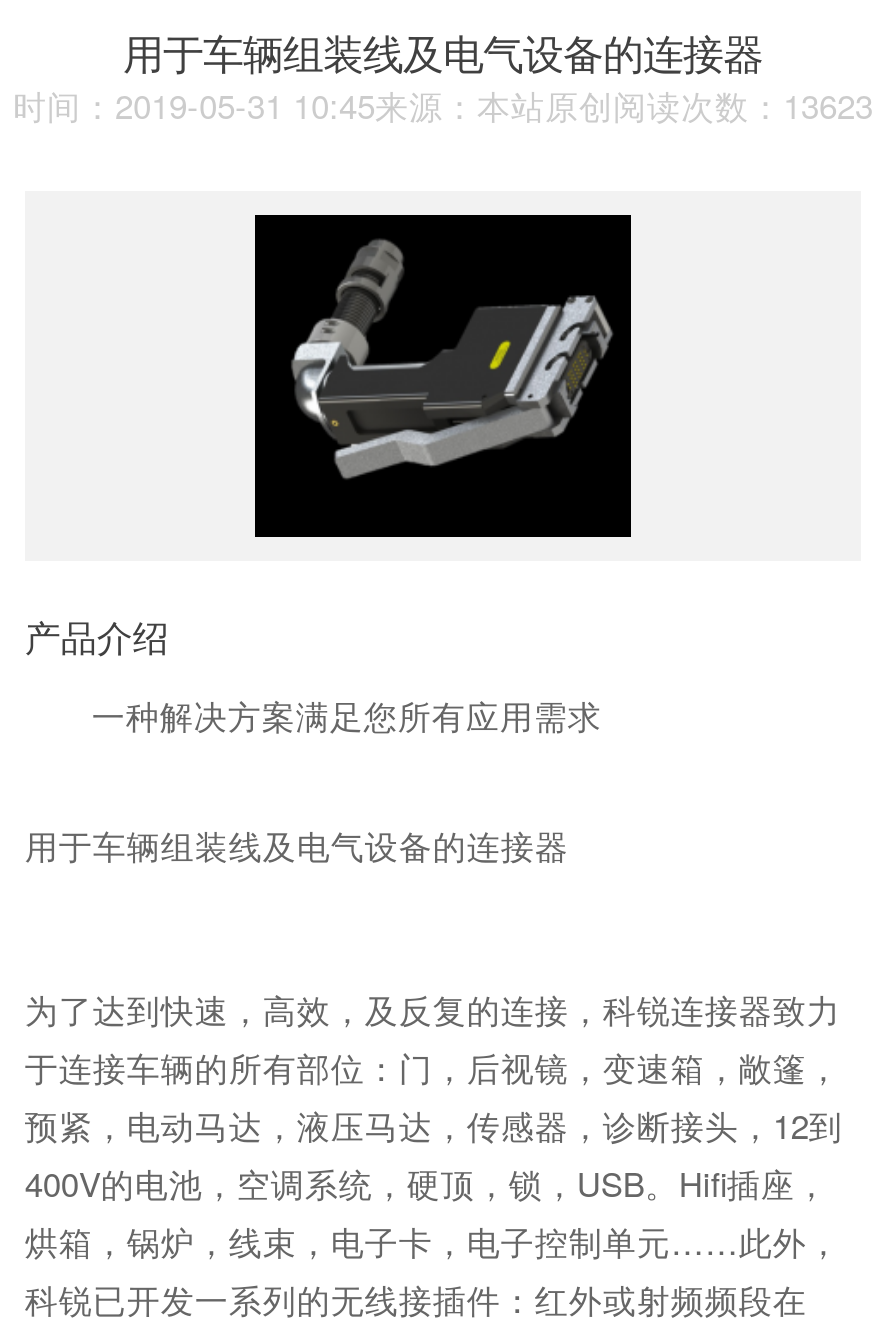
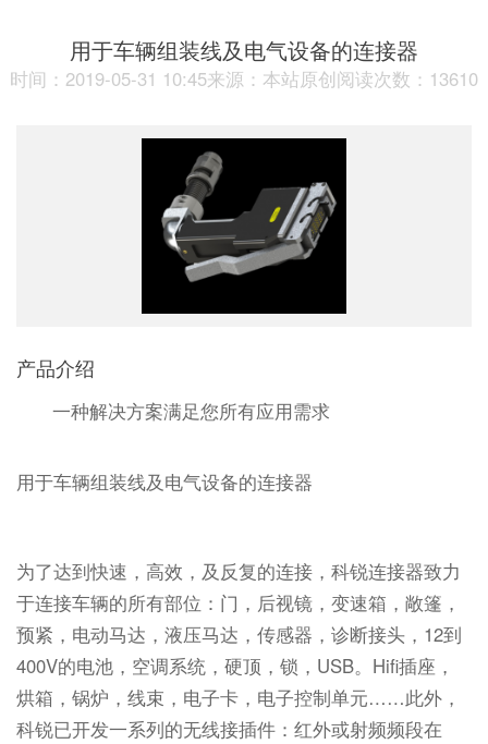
- 时间：2019-05-31 10:45来源：本站原创阅读次数：13623
+ 时间：2019-05-31 10:45来源：本站原创阅读次数：13610
